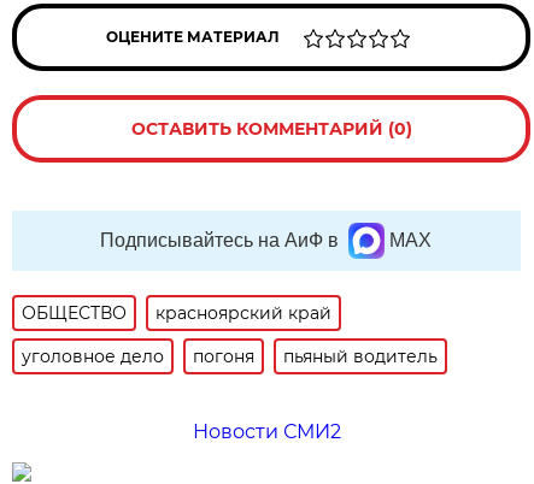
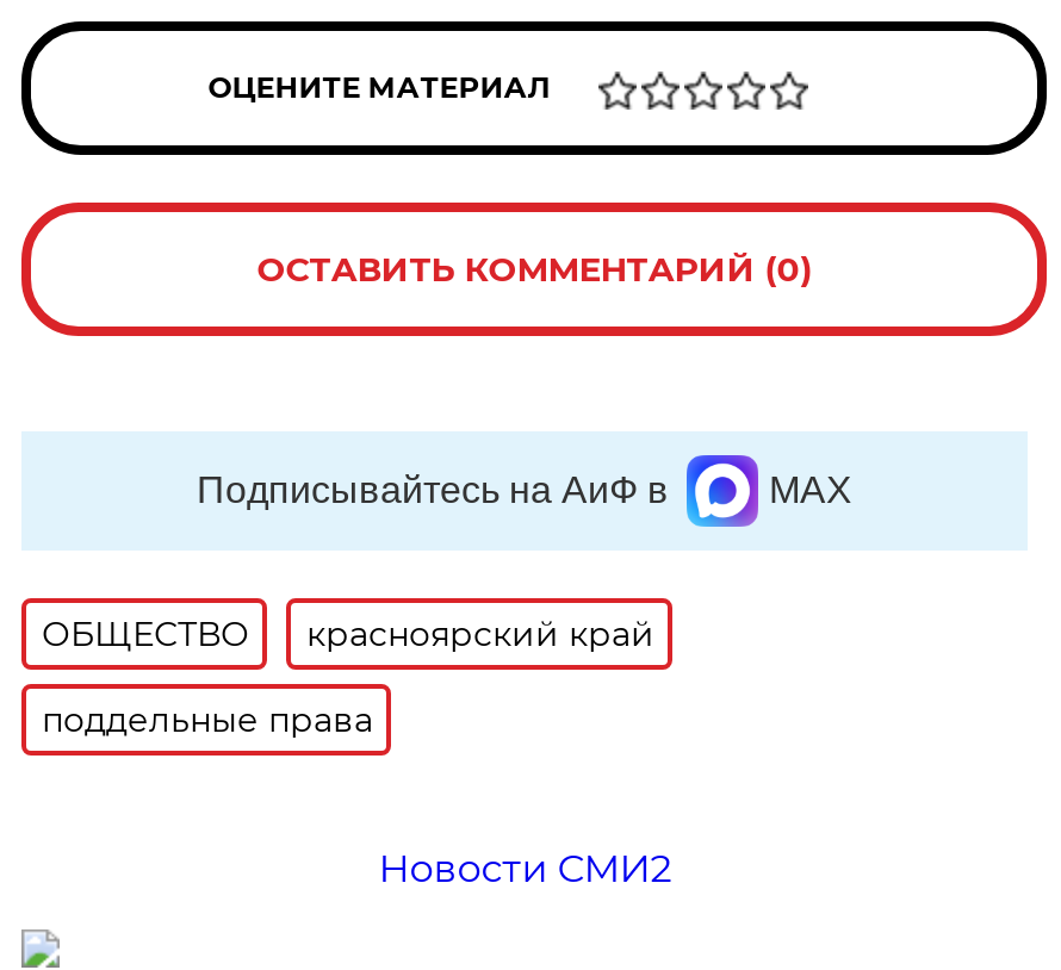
- уголовное дело
- погоня
- пьяный водитель
+ поддельные права
